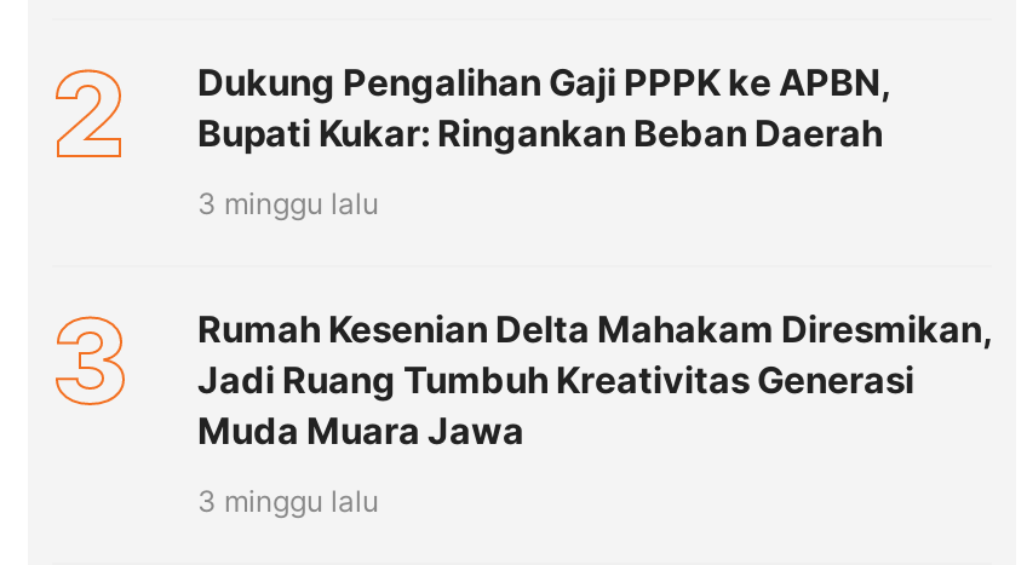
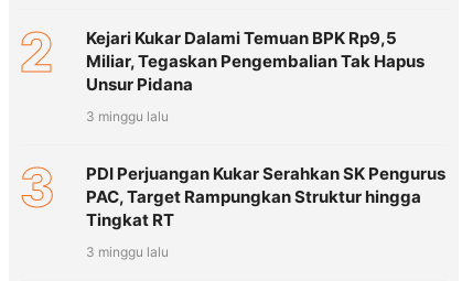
- Dukung Pengalihan Gaji PPPK ke APBN,
- Bupati Kukar: Ringankan Beban Daerah
+ Kejari Kukar Dalami Temuan BPK Rp9,5
+ Miliar, Tegaskan Pengembalian Tak Hapus
+ Unsur Pidana

- Rumah Kesenian Delta Mahakam Diresmikan,
- Jadi Ruang Tumbuh Kreativitas Generasi
- Muda Muara Jawa
+ PDI Perjuangan Kukar Serahkan SK Pengurus
+ PAC, Target Rampungkan Struktur hingga
+ Tingkat RT
